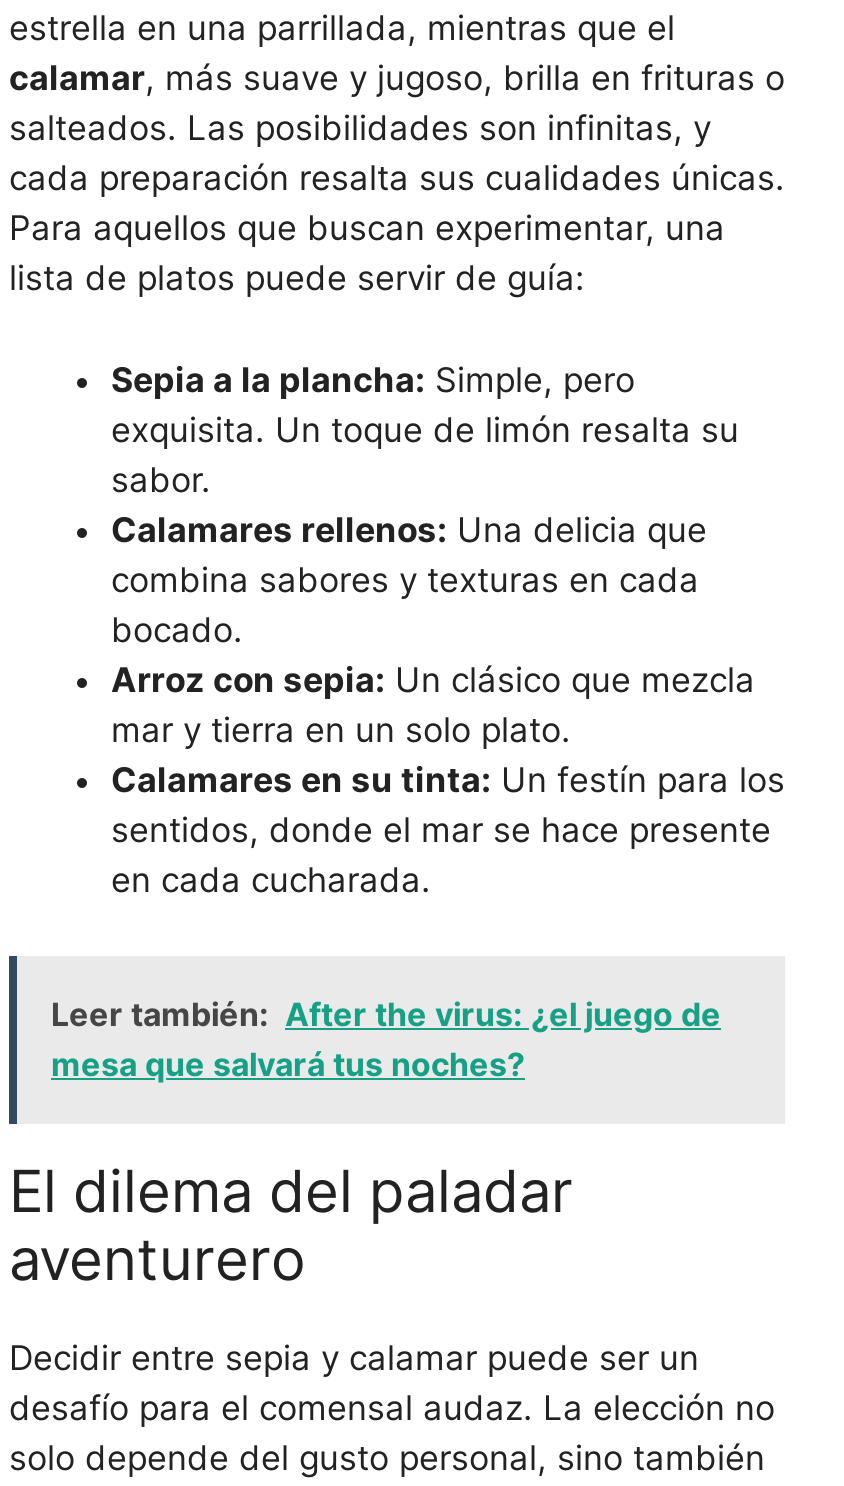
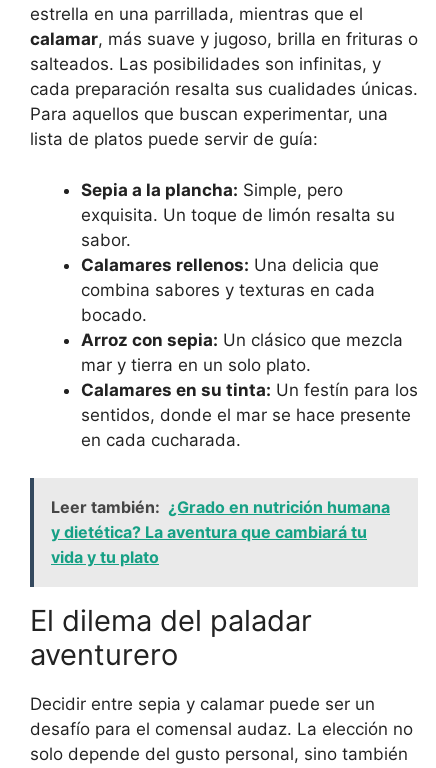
- Leer también: After the virus: ¿el juego de
- mesa que salvará tus noches?
+ Leer también: ¿Grado en nutrición humana
+ y dietética? La aventura que cambiará tu
+ vida y tu plato
